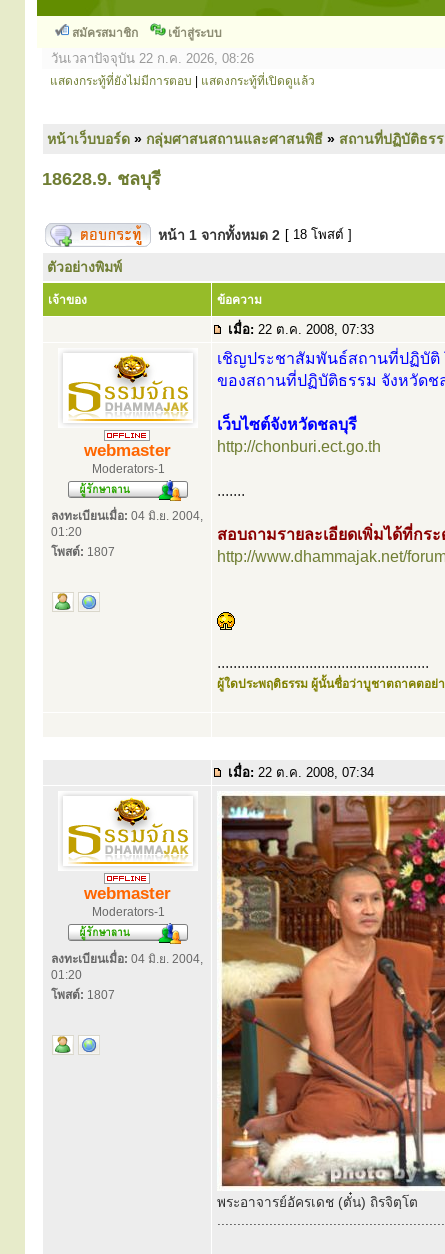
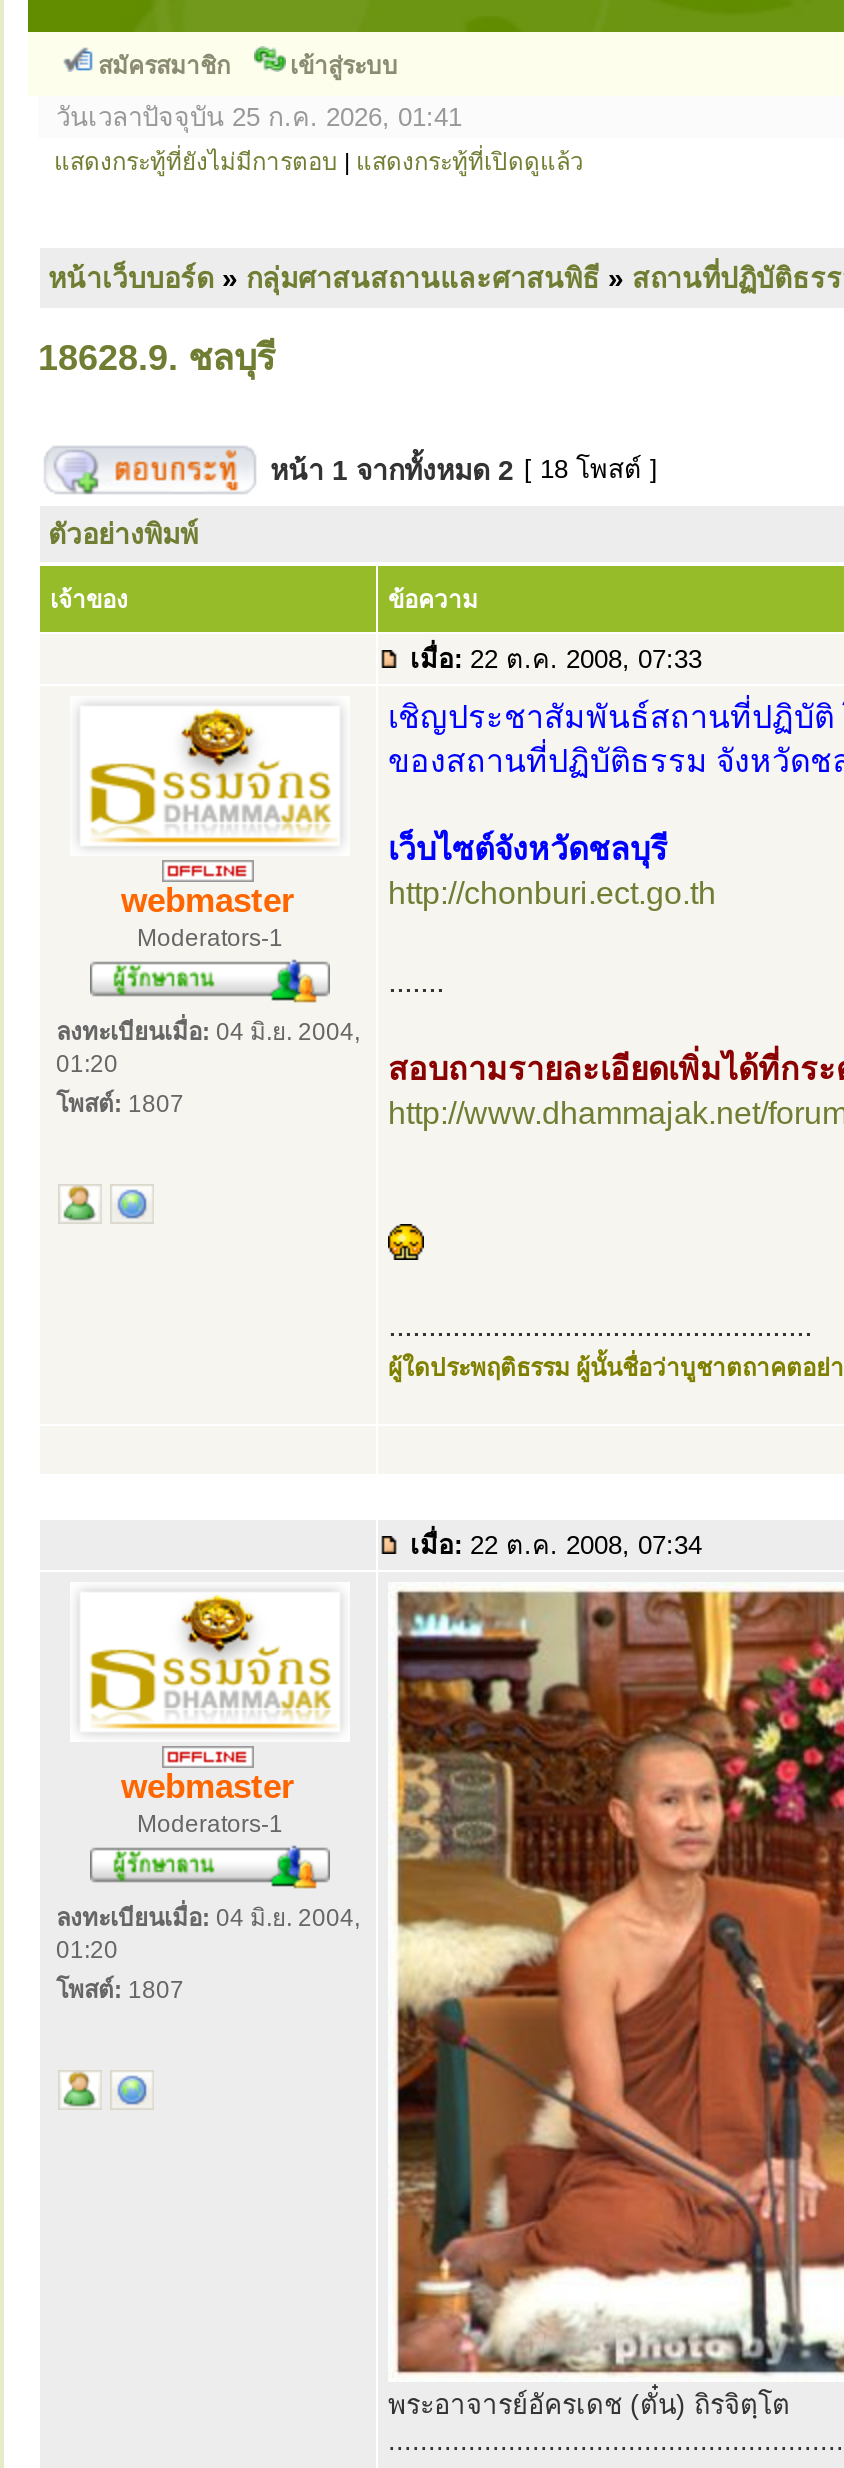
- วันเวลาปัจจุบัน 22 ก.ค. 2026, 08:26
+ วันเวลาปัจจุบัน 25 ก.ค. 2026, 01:41
